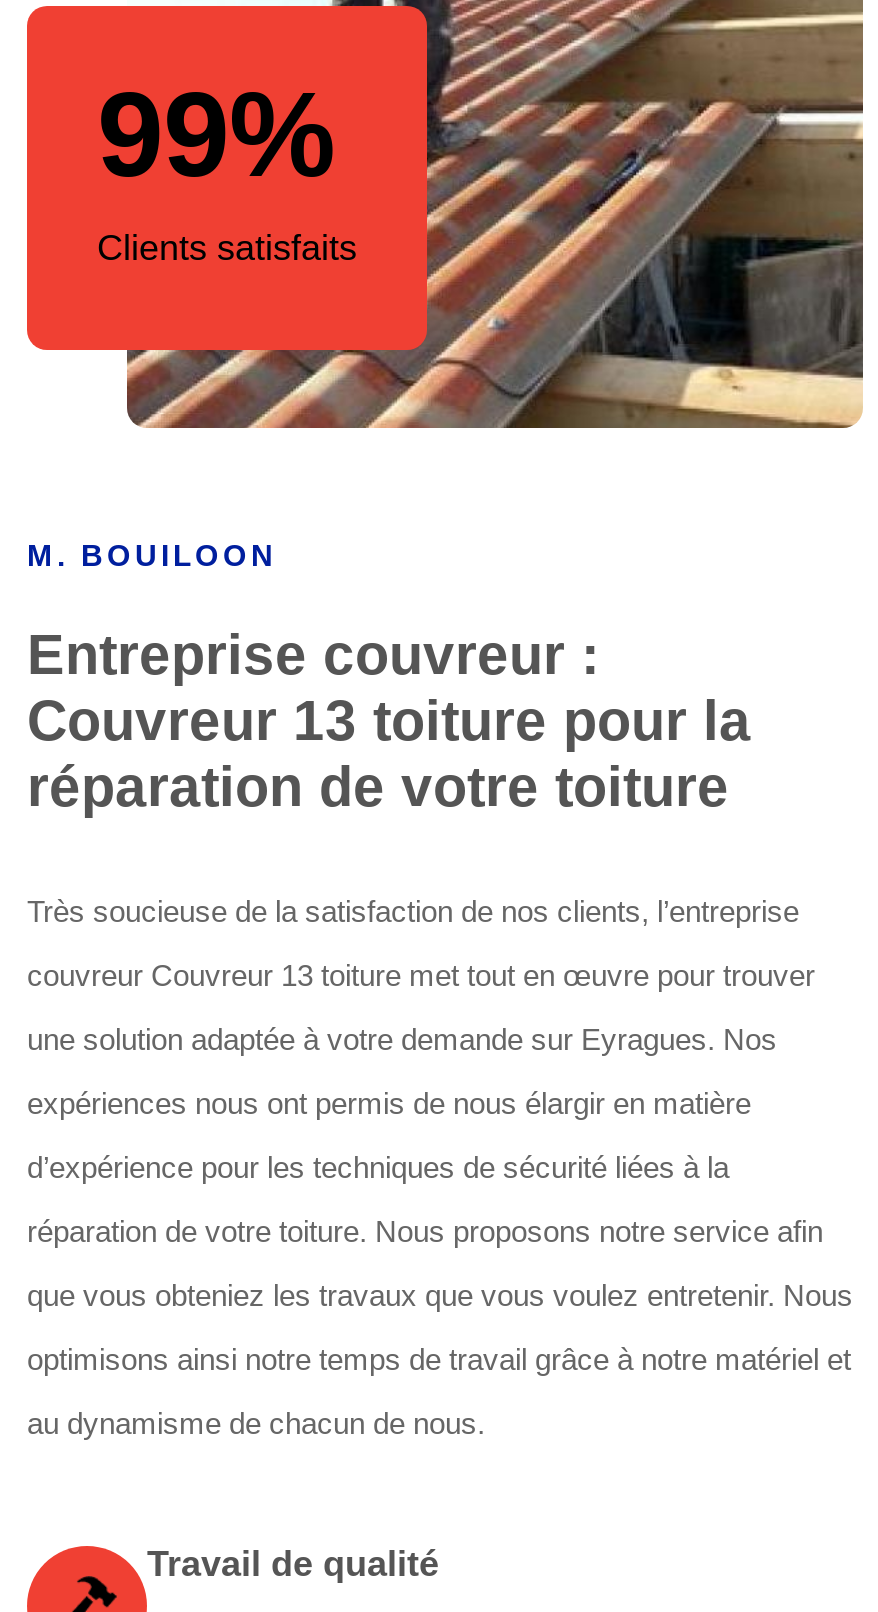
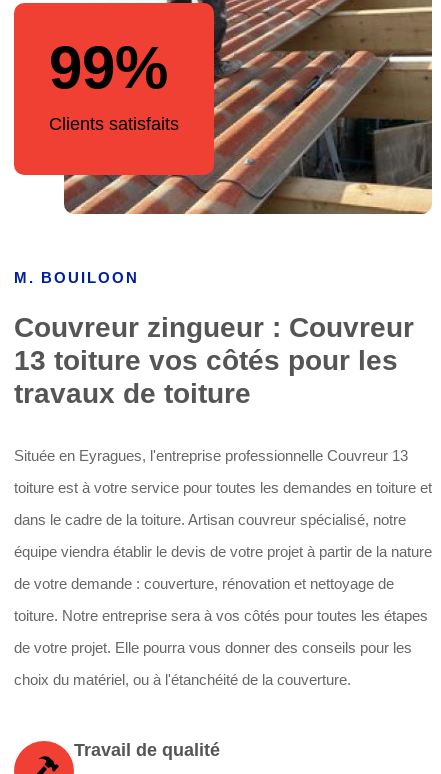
- Entreprise couvreur :
- Couvreur 13 toiture pour la
- réparation de votre toiture
- Très soucieuse de la satisfaction de nos clients, l’entreprise
- couvreur Couvreur 13 toiture met tout en œuvre pour trouver
- une solution adaptée à votre demande sur Eyragues. Nos
- expériences nous ont permis de nous élargir en matière
- d’expérience pour les techniques de sécurité liées à la
- réparation de votre toiture. Nous proposons notre service afin
- que vous obteniez les travaux que vous voulez entretenir. Nous
- optimisons ainsi notre temps de travail grâce à notre matériel et
- au dynamisme de chacun de nous.
+ Couvreur zingueur : Couvreur
+ 13 toiture vos côtés pour les
+ travaux de toiture
+ Située en Eyragues, l'entreprise professionnelle Couvreur 13
+ toiture est à votre service pour toutes les demandes en toiture et
+ dans le cadre de la toiture. Artisan couvreur spécialisé, notre
+ équipe viendra établir le devis de votre projet à partir de la nature
+ de votre demande : couverture, rénovation et nettoyage de
+ toiture. Notre entreprise sera à vos côtés pour toutes les étapes
+ de votre projet. Elle pourra vous donner des conseils pour les
+ choix du matériel, ou à l'étanchéité de la couverture.
